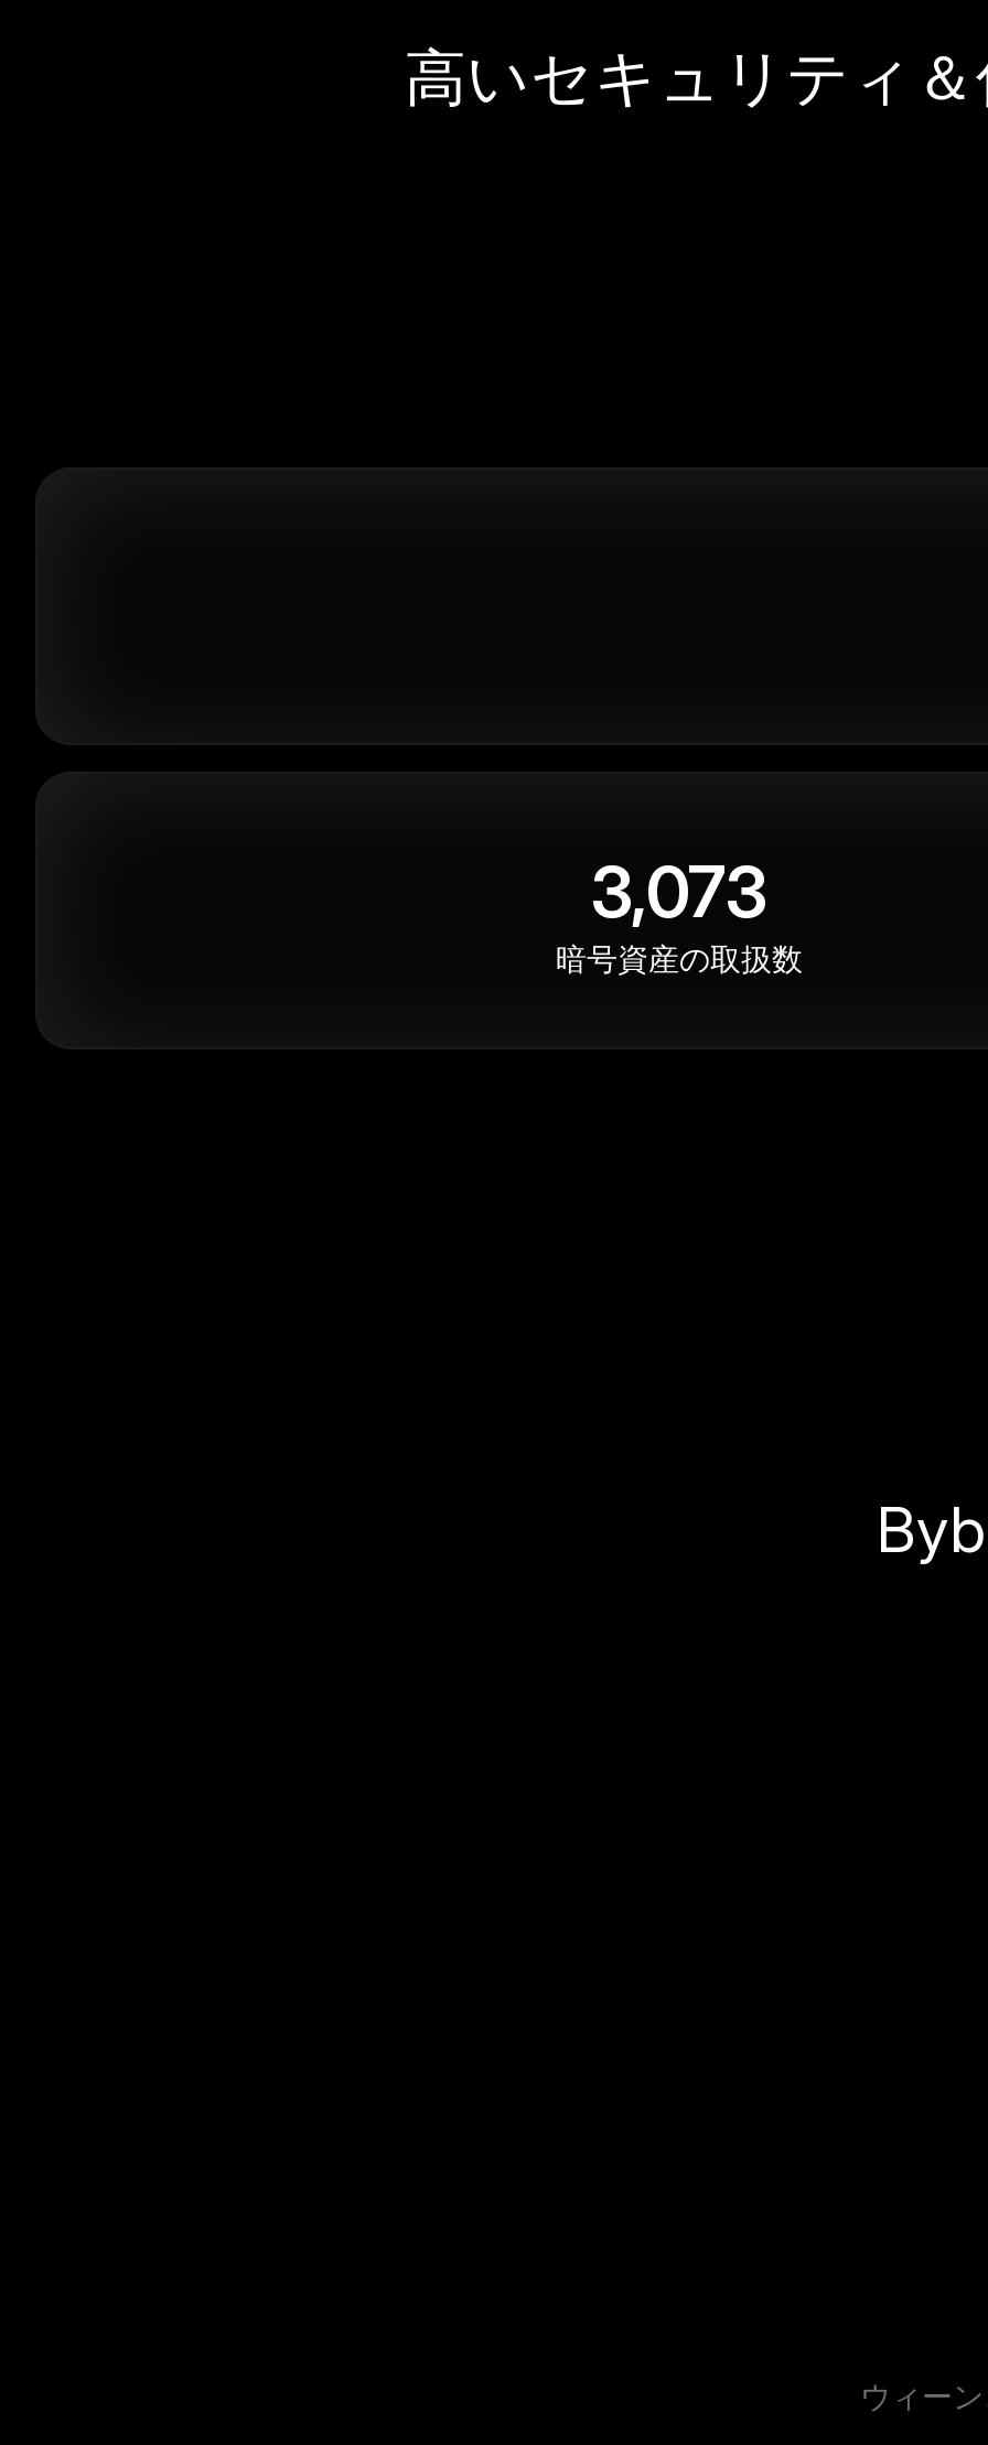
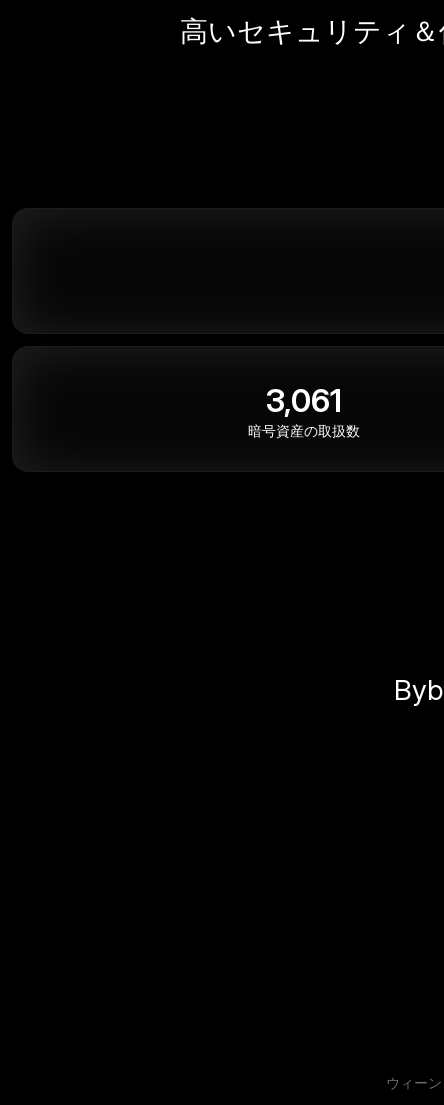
- 3,073
+ 3,061
